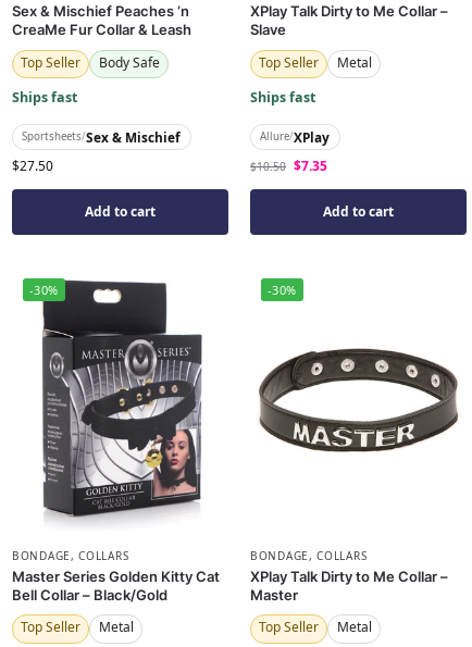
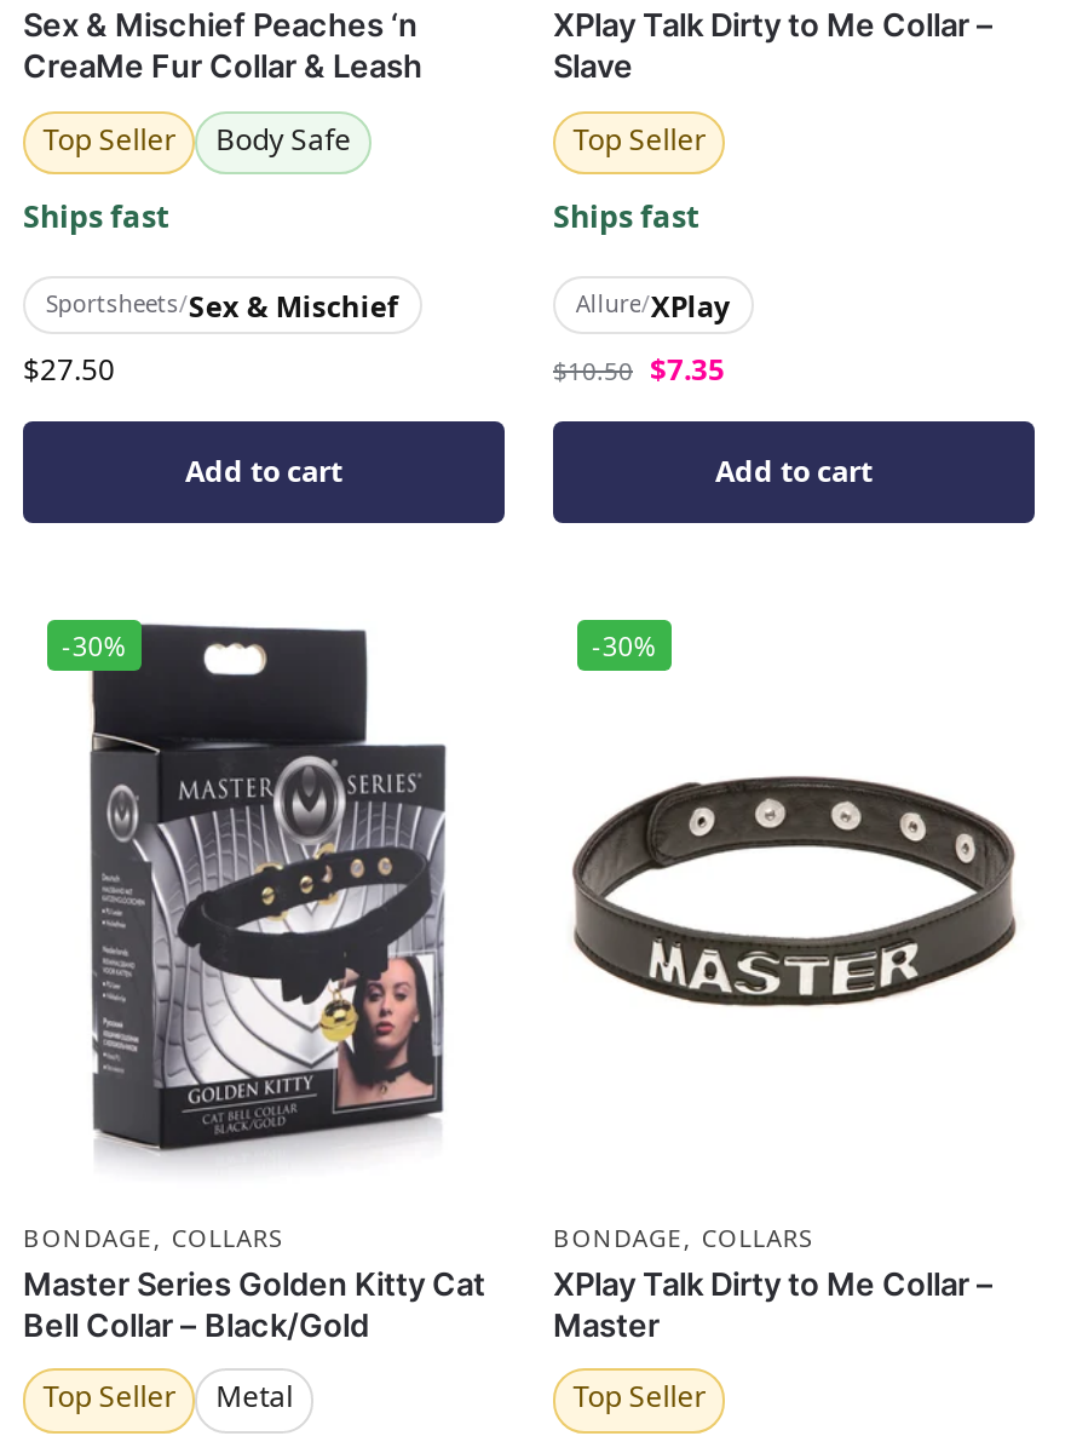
- Metal

- Metal
